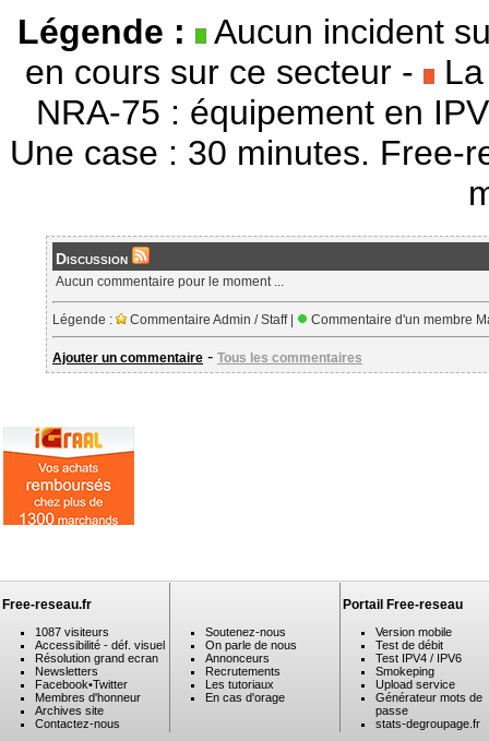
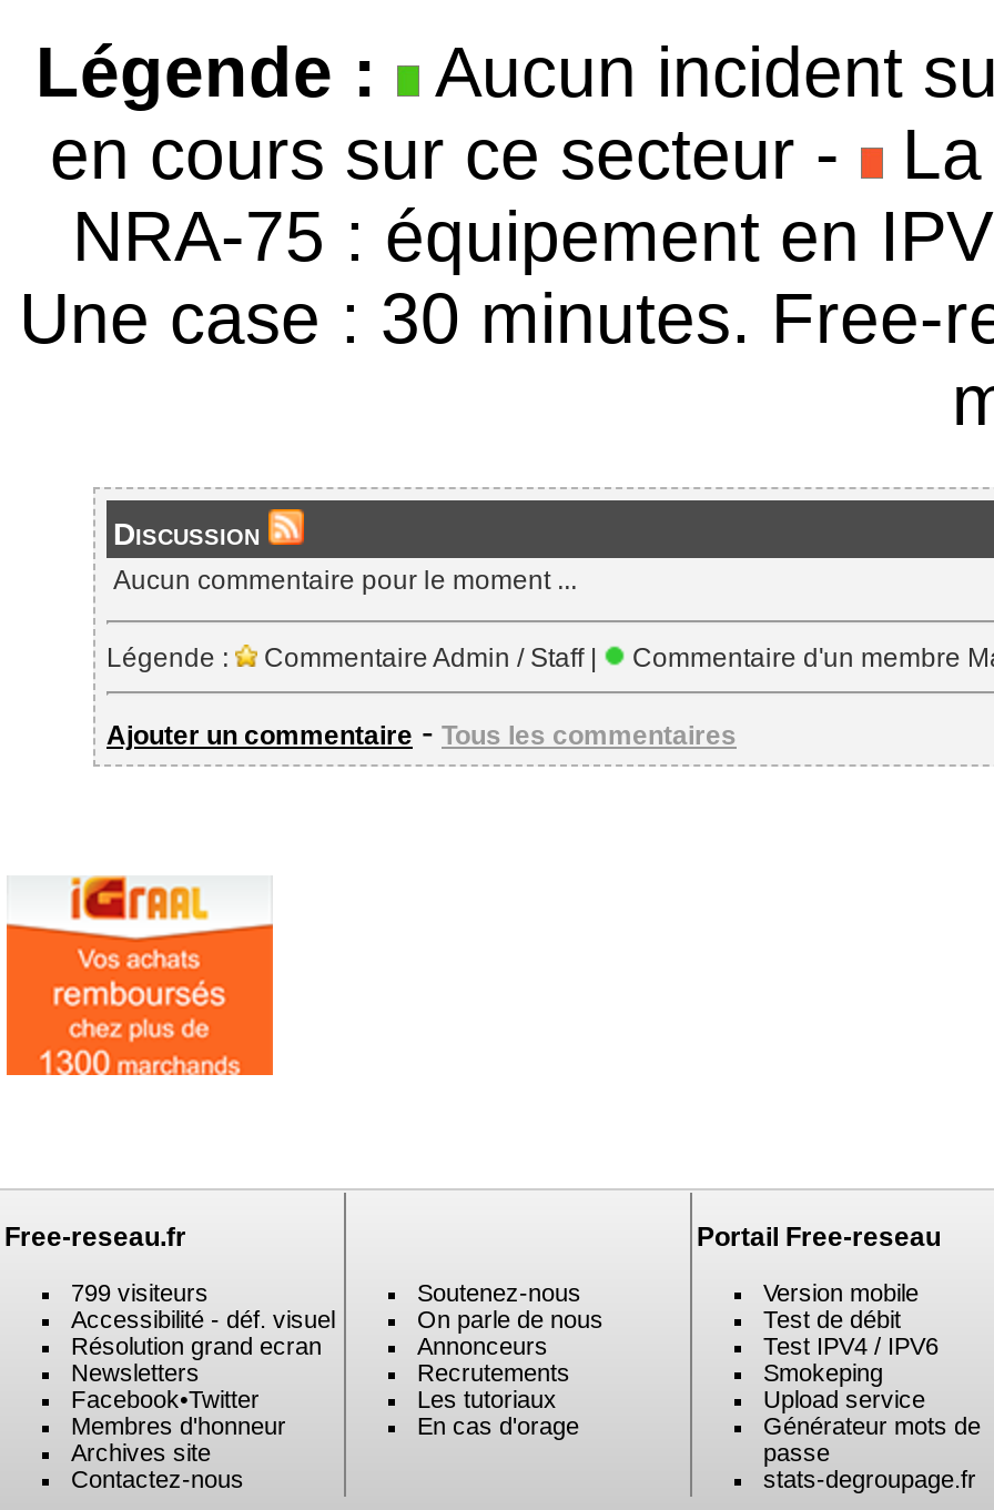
- 1087 visiteurs
+ 799 visiteurs
